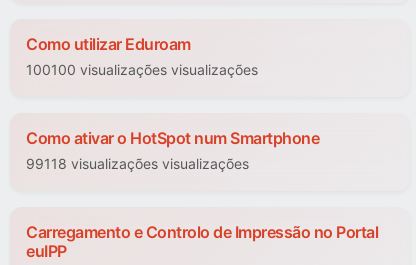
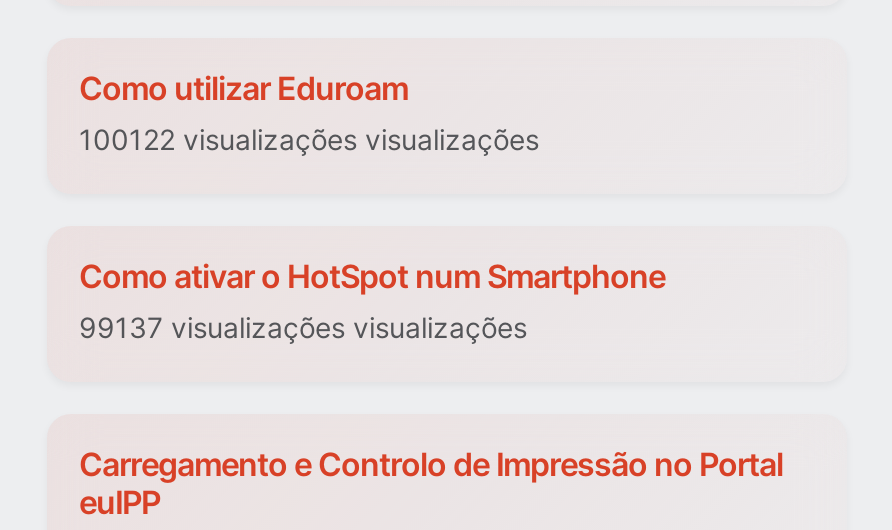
- 100100 visualizações visualizações
+ 100122 visualizações visualizações

- 99118 visualizações visualizações
+ 99137 visualizações visualizações
